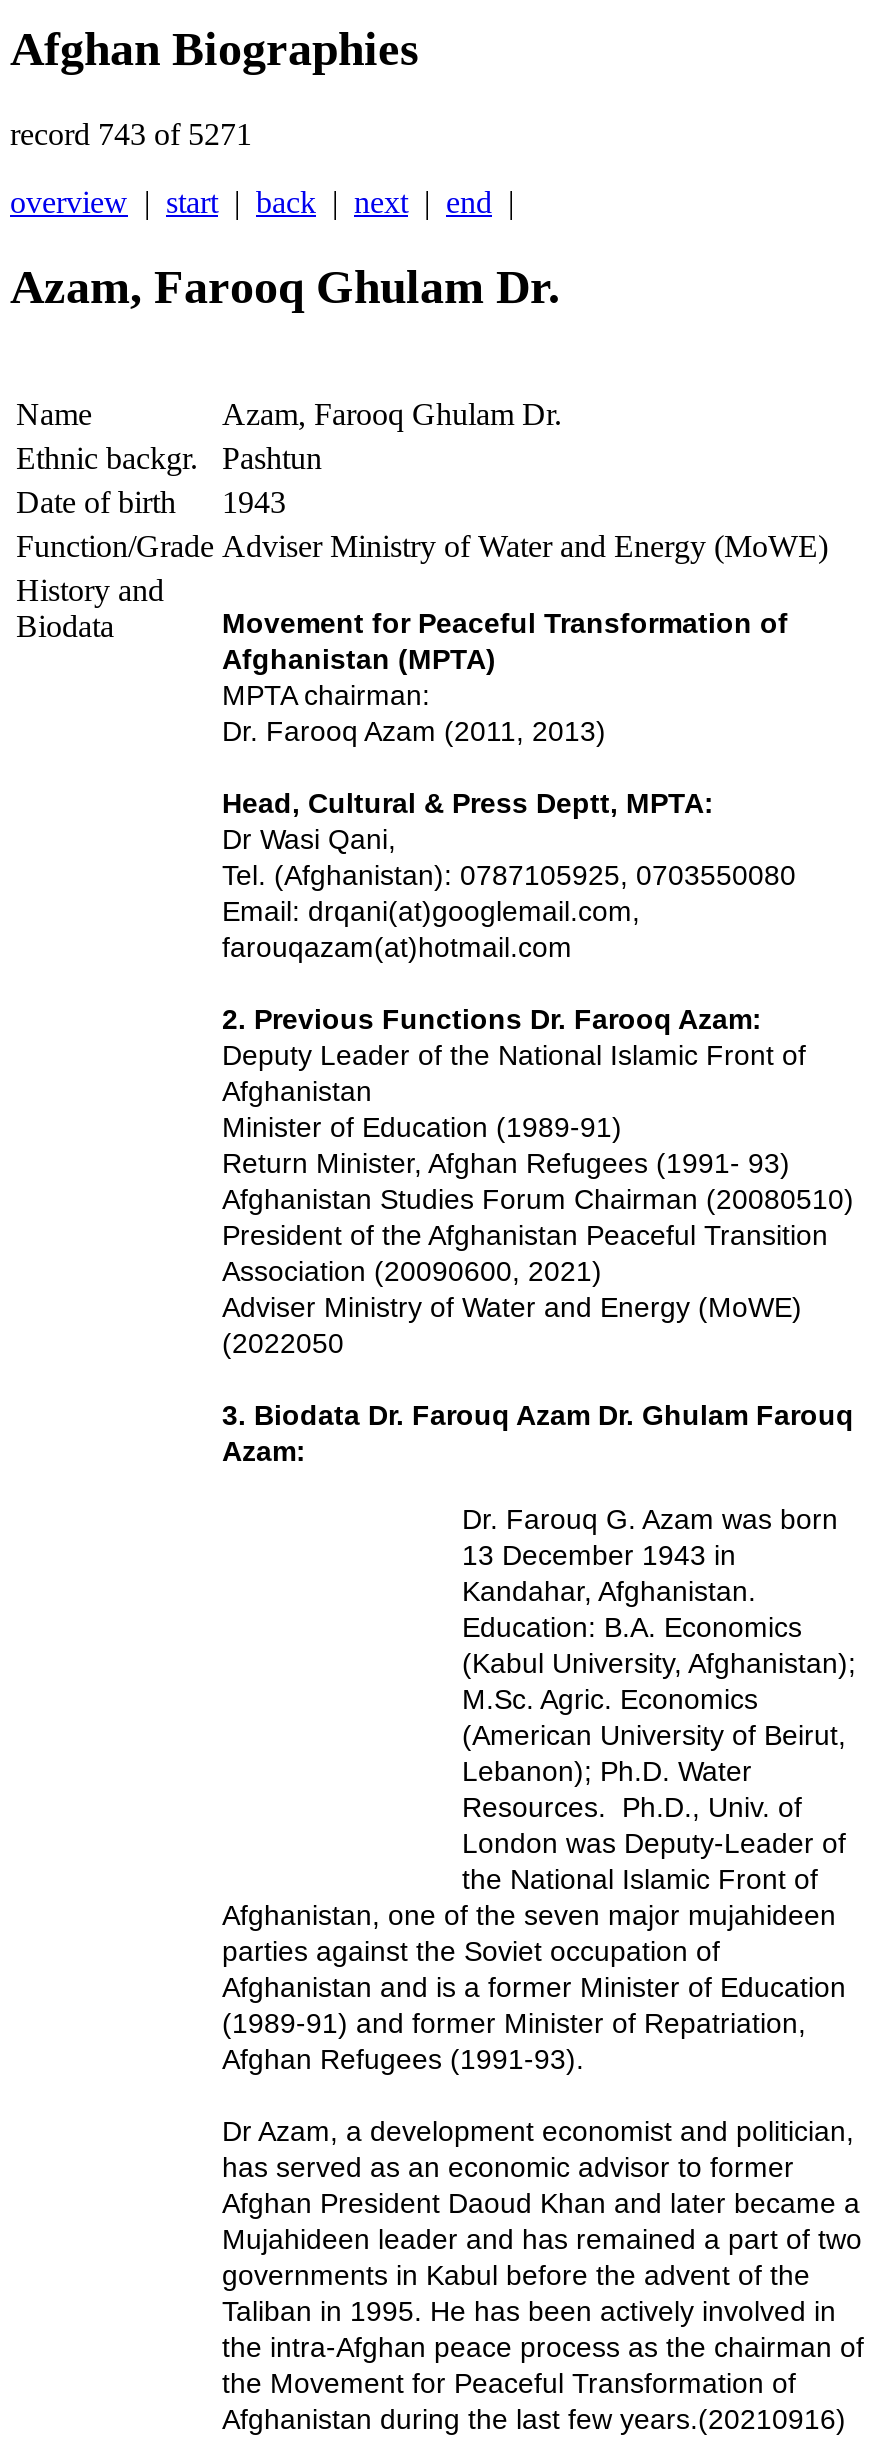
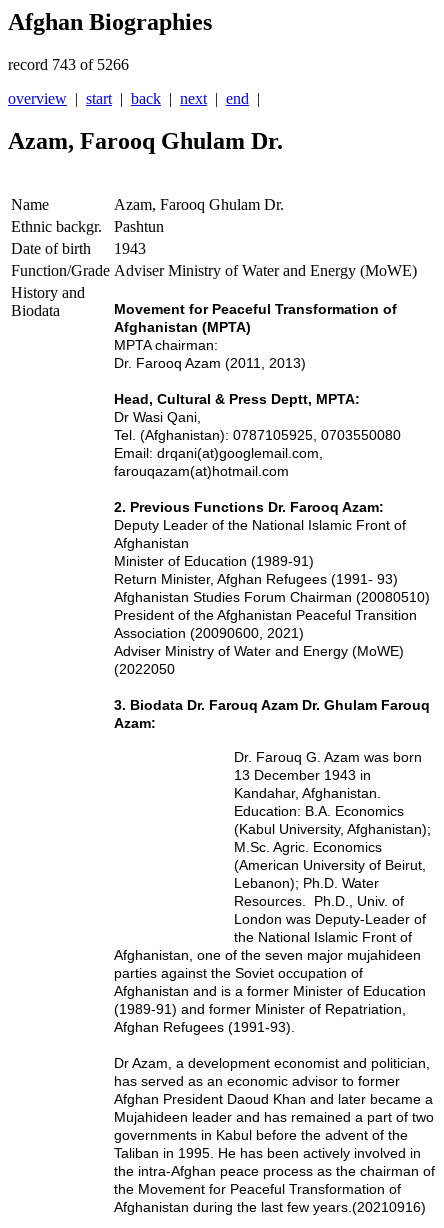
- record 743 of 5271
+ record 743 of 5266
